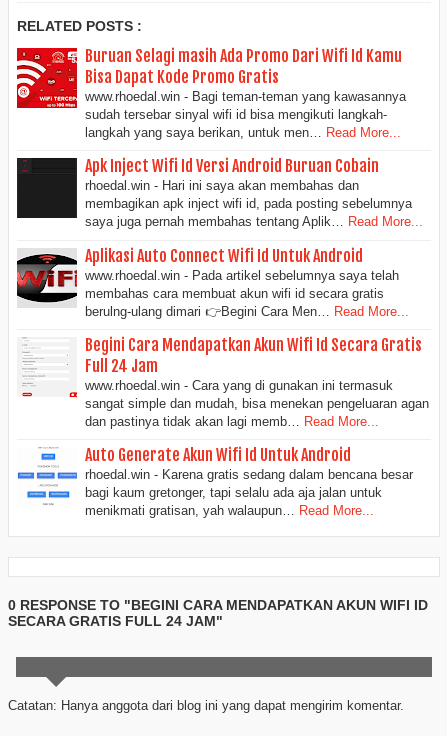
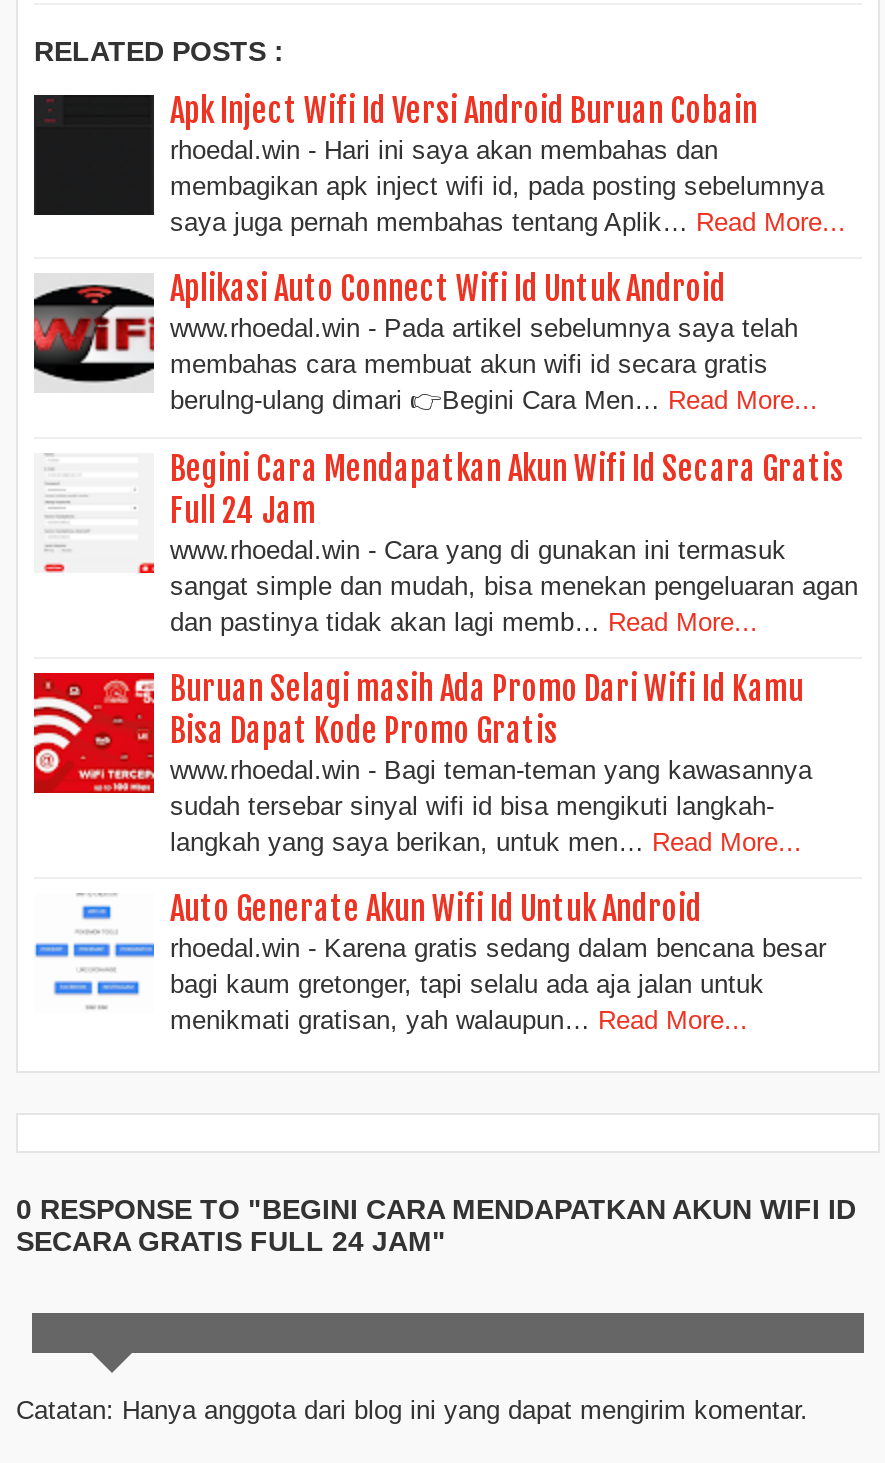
moved down: [image] | Buruan Selagi masih Ada Promo Dari Wifi Id Kamu | Bisa Dapat Kode Promo Gratis | www.rhoedal.win - Bagi teman-teman yang kawasannya | sudah tersebar sinyal wifi id bisa mengikuti langkah- | langkah yang saya berikan, untuk men… Read More...

moved up: [image] | Apk Inject Wifi Id Versi Android Buruan Cobain | rhoedal.win - Hari ini saya akan membahas dan | ... | sangat simple dan mudah, bisa menekan pengeluaran agan | dan pastinya tidak akan lagi memb… Read More...
